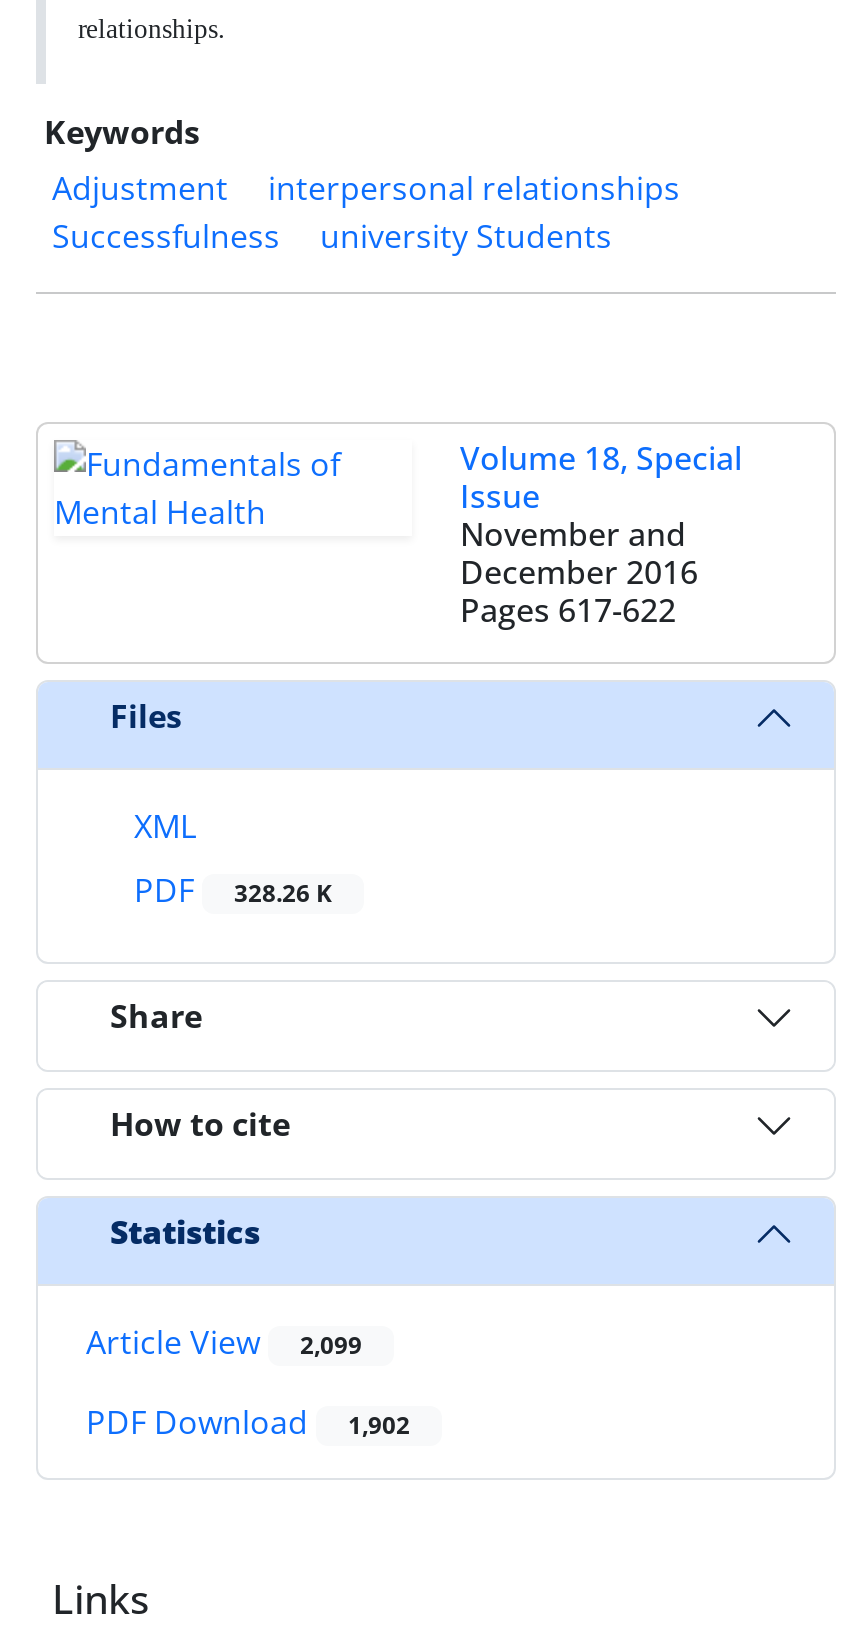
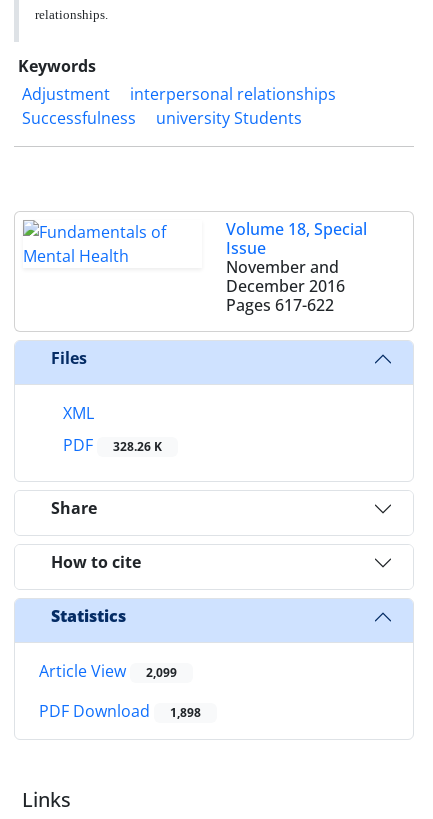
- PDF Download 1,902
+ PDF Download 1,898
